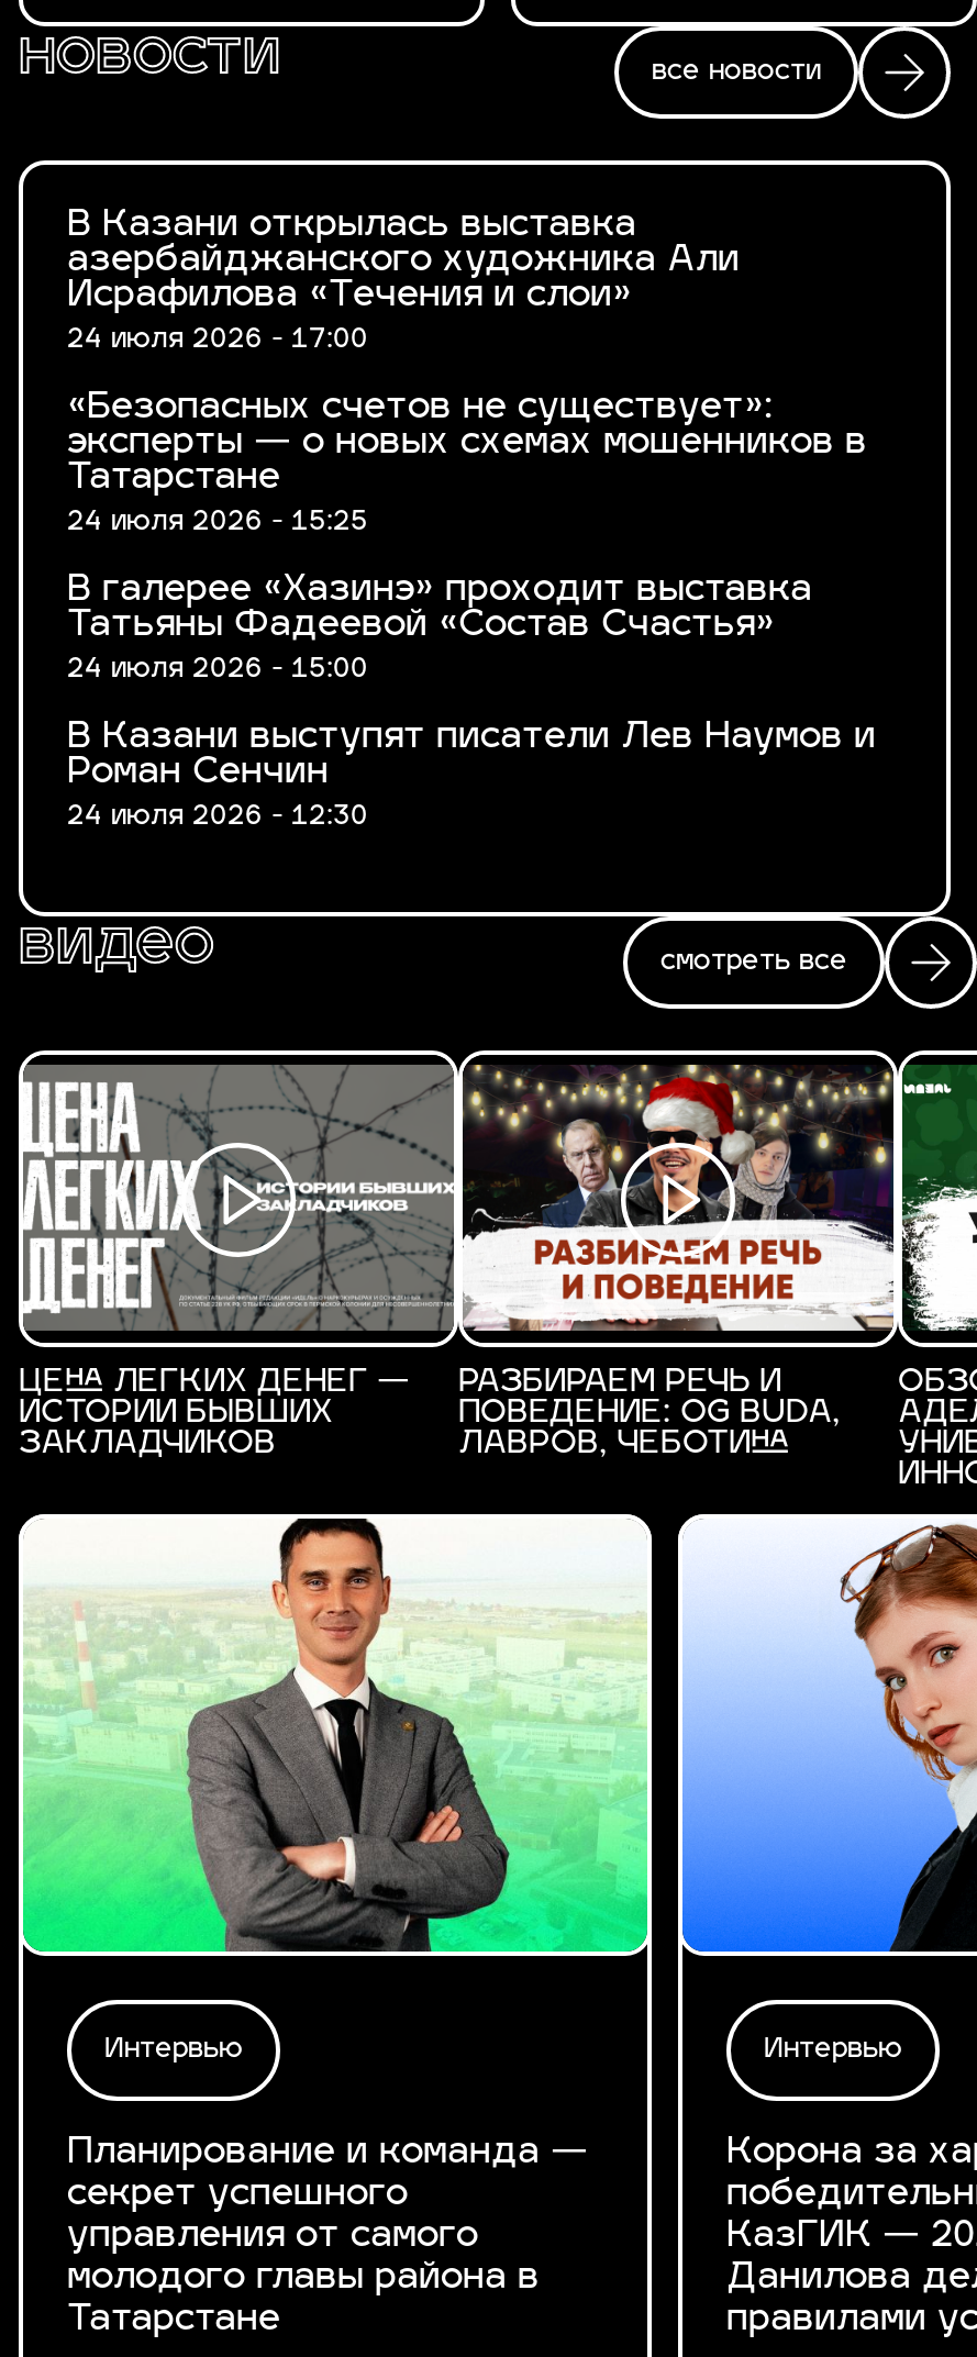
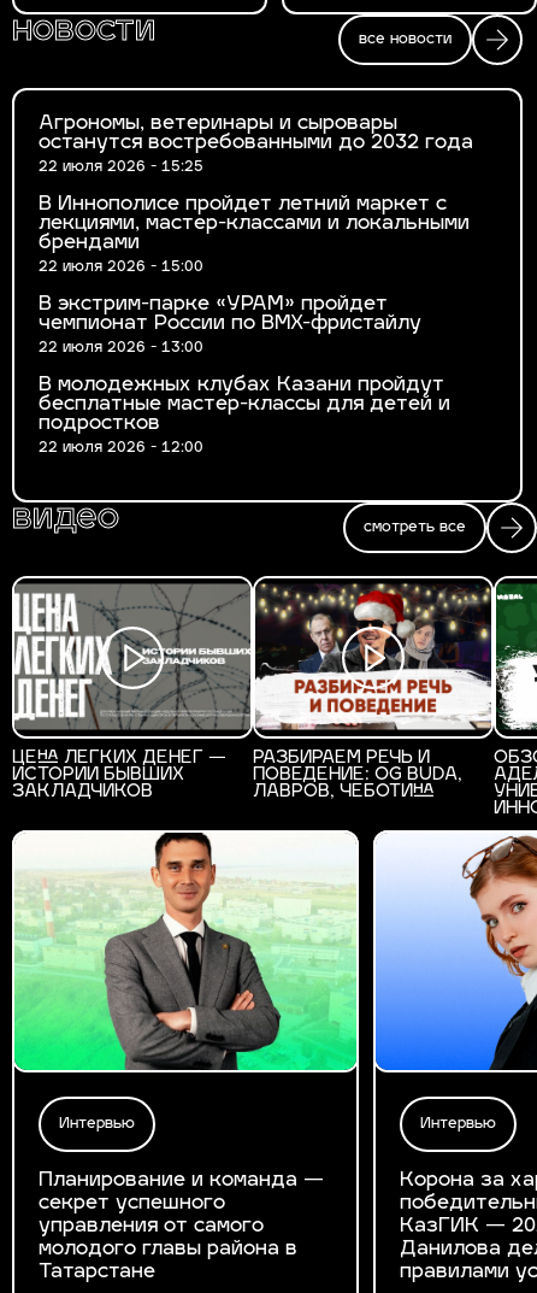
- В Казани открылась выставка
- азербайджанского художника Али
- Исрафилова «Течения и слои»
- 24 июля 2026 - 17:00
+ Агрономы, ветеринары и сыровары
+ останутся востребованными до 2032 года
+ 22 июля 2026 - 15:25

- «Безопасных счетов не существует»:
- эксперты — о новых схемах мошенников в
- Татарстане
- 24 июля 2026 - 15:25
+ В Иннополисе пройдет летний маркет с
+ лекциями, мастер-классами и локальными
+ брендами
+ 22 июля 2026 - 15:00

- В галерее «Хазинэ» проходит выставка
- Татьяны Фадеевой «Состав Счастья»
- 24 июля 2026 - 15:00
+ В экстрим-парке «УРАМ» пройдет
+ чемпионат России по BMX-фристайлу
+ 22 июля 2026 - 13:00

- В Казани выступят писатели Лев Наумов и
- Роман Сенчин
- 24 июля 2026 - 12:30
+ В молодежных клубах Казани пройдут
+ бесплатные мастер-классы для детей и
+ подростков
+ 22 июля 2026 - 12:00
